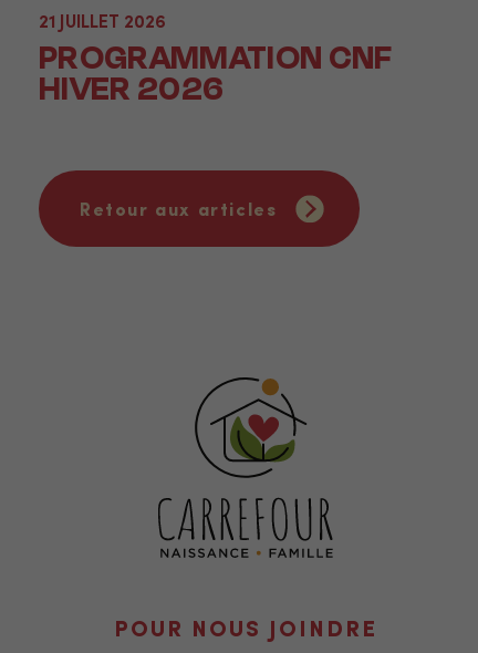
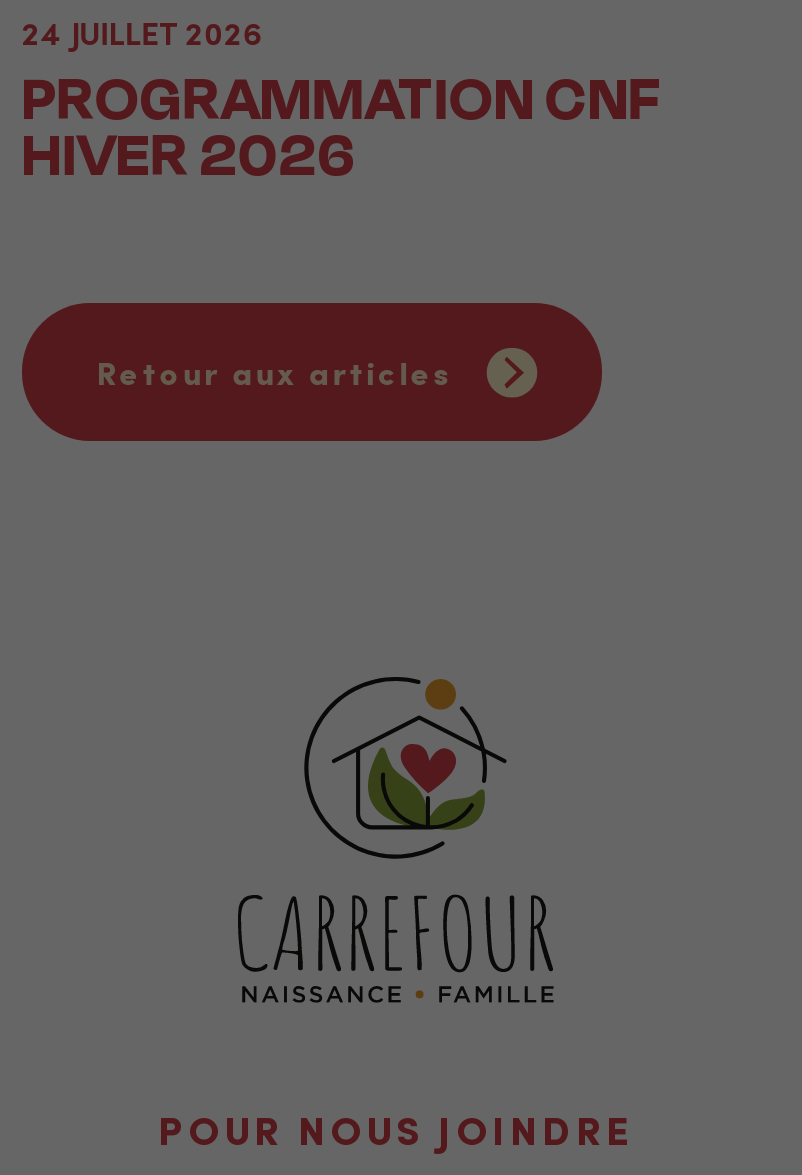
- 21 JUILLET 2026
+ 24 JUILLET 2026
